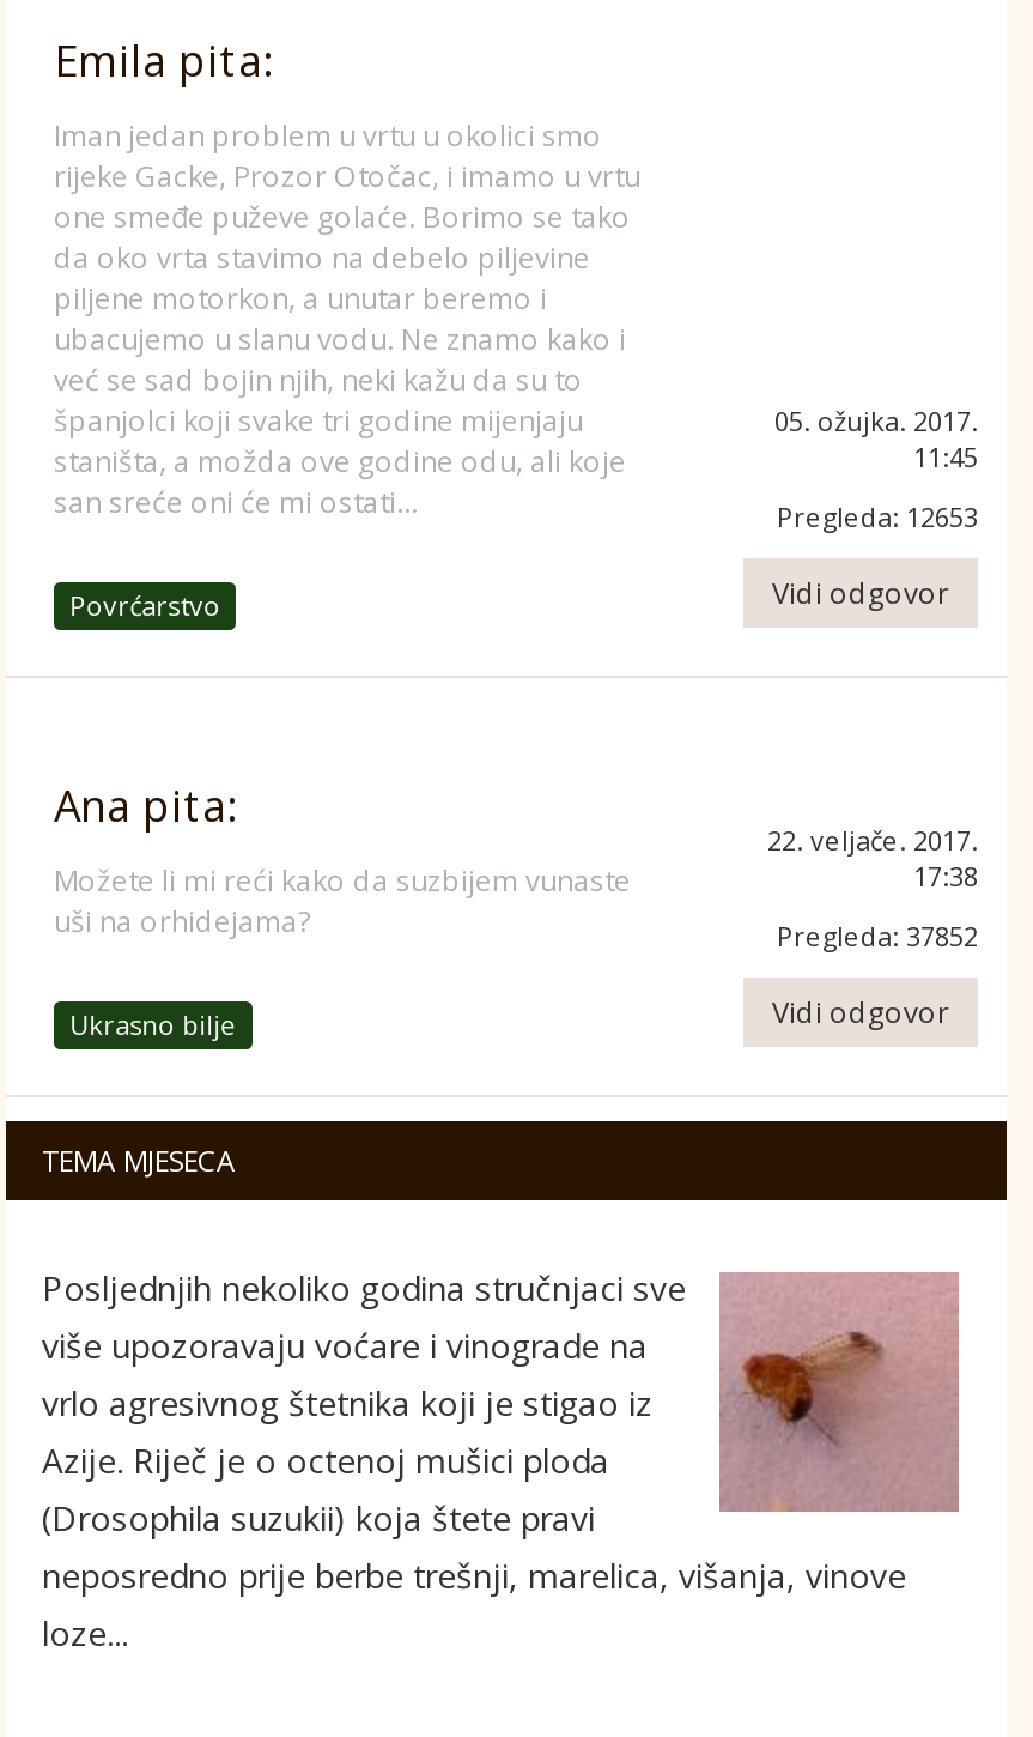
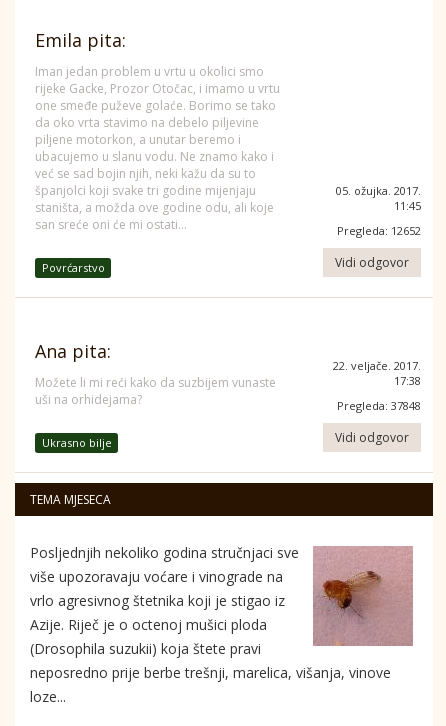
- Pregleda: 12653
+ Pregleda: 12652

- Pregleda: 37852
+ Pregleda: 37848
